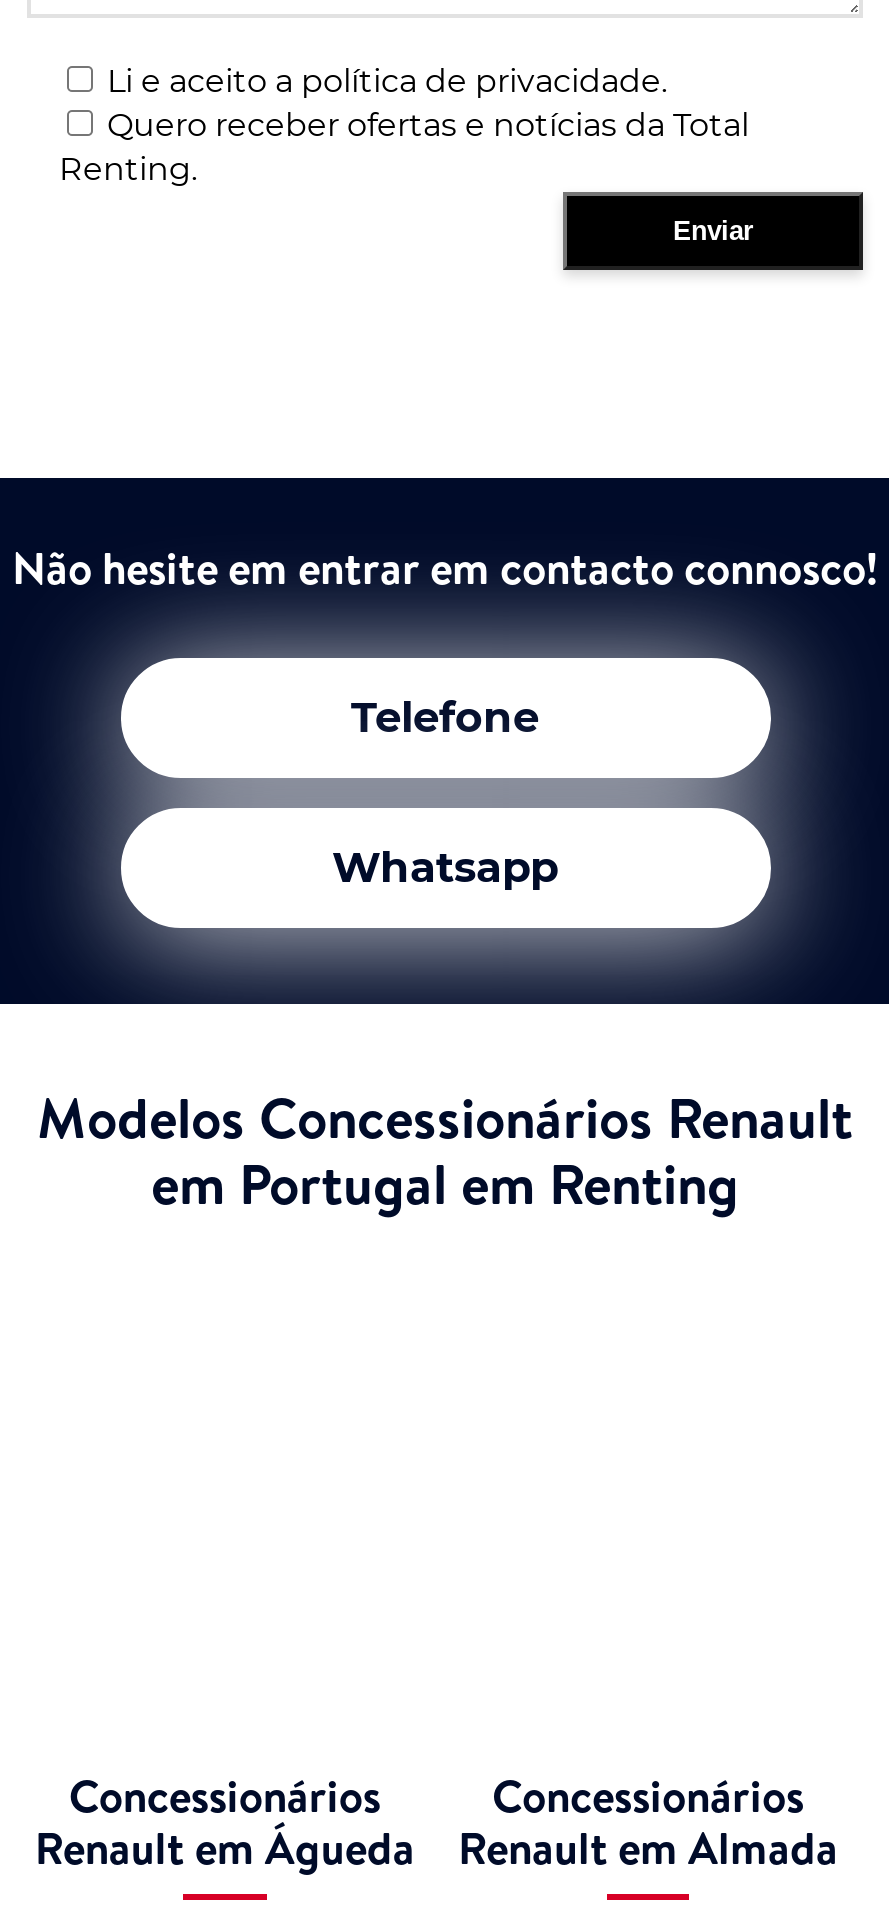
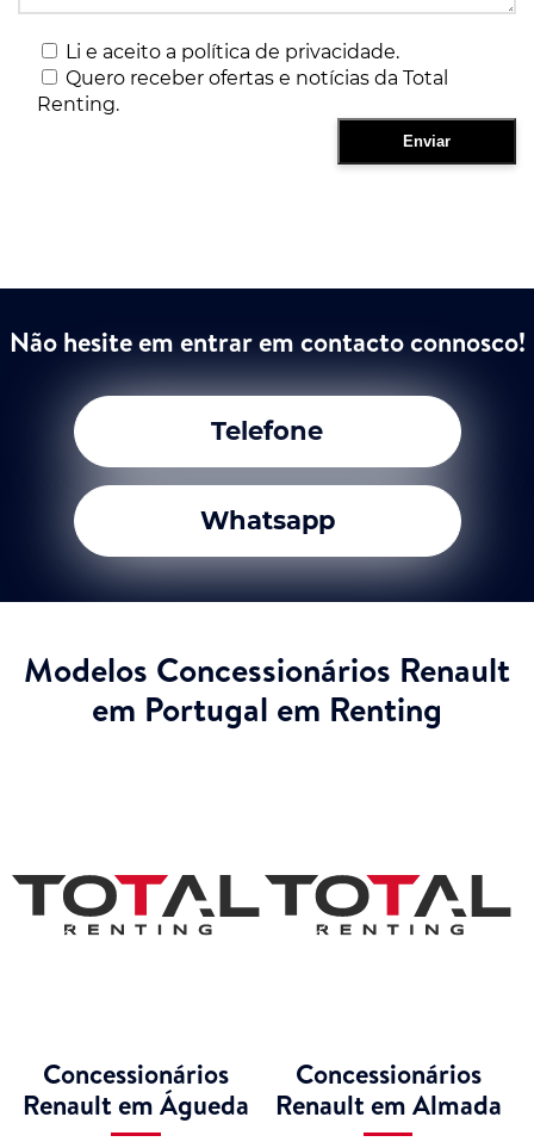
+ [image]
